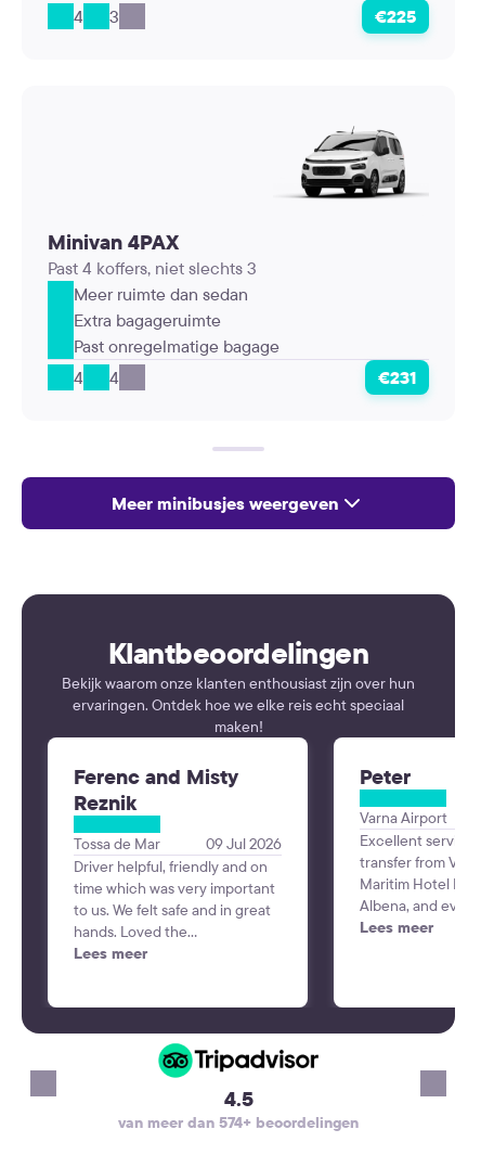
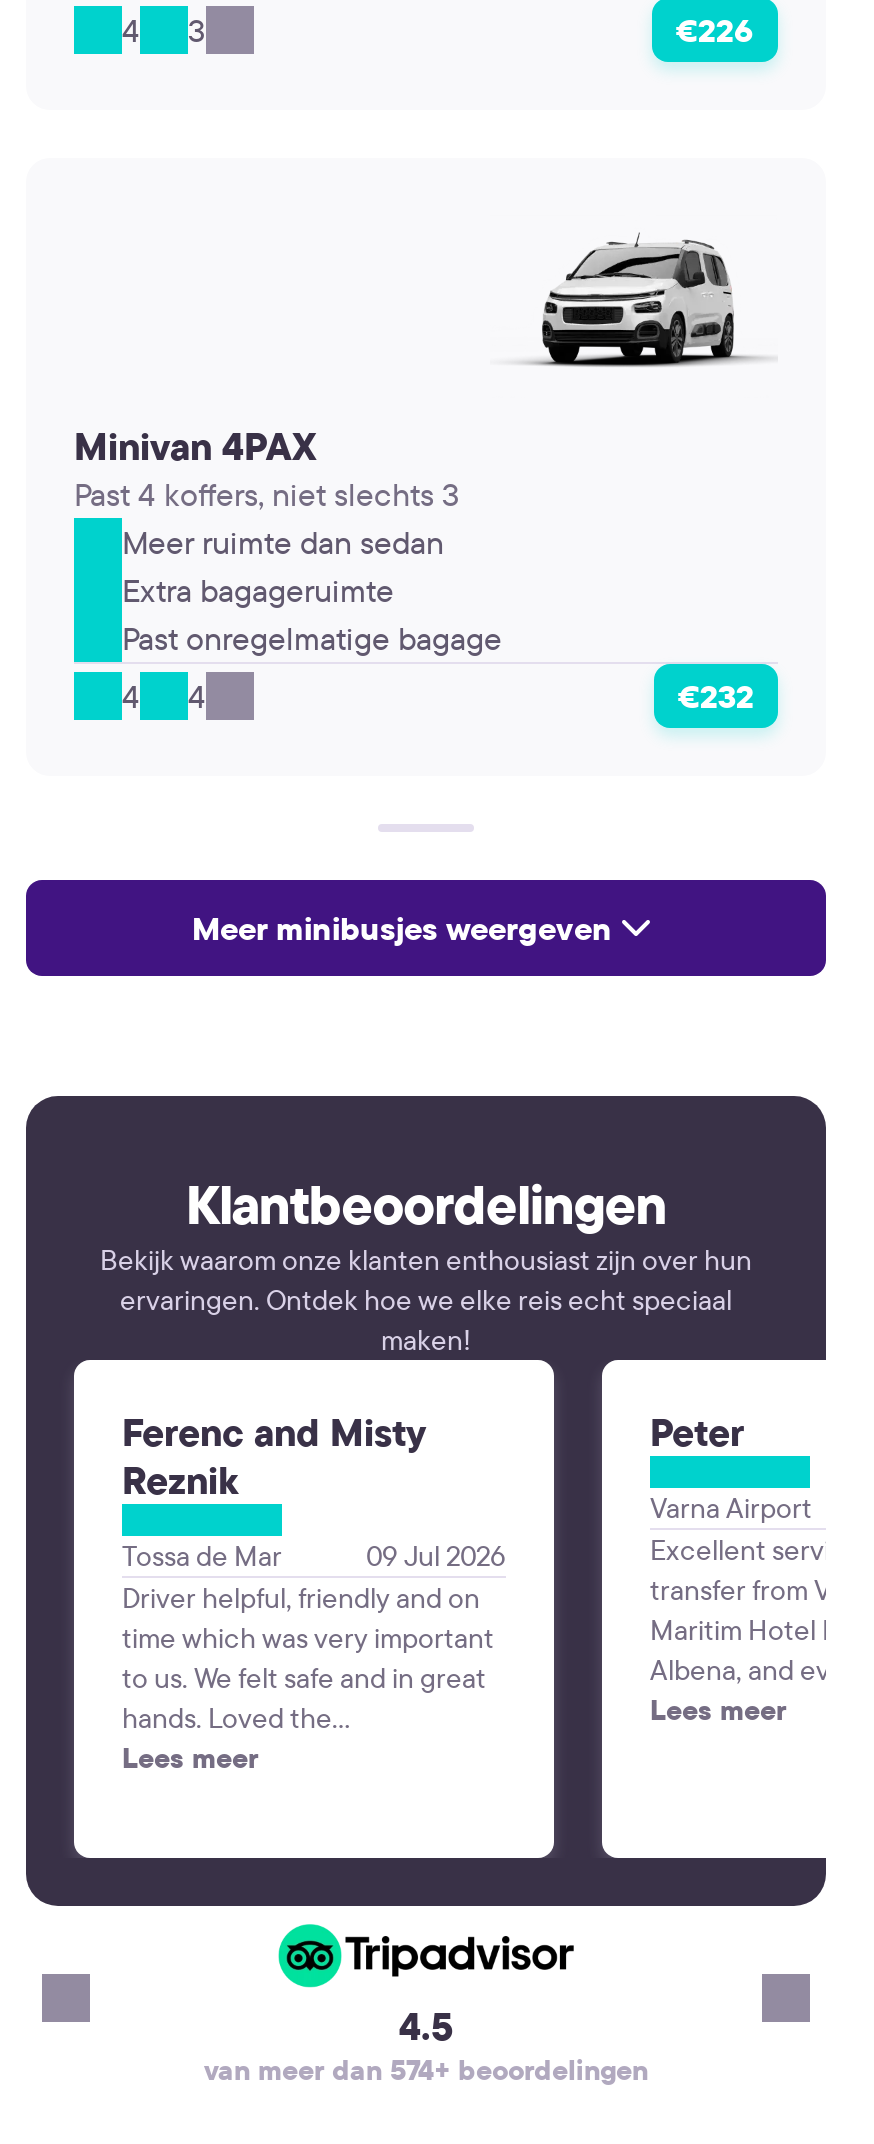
- €225
+ €226

- €231
+ €232
